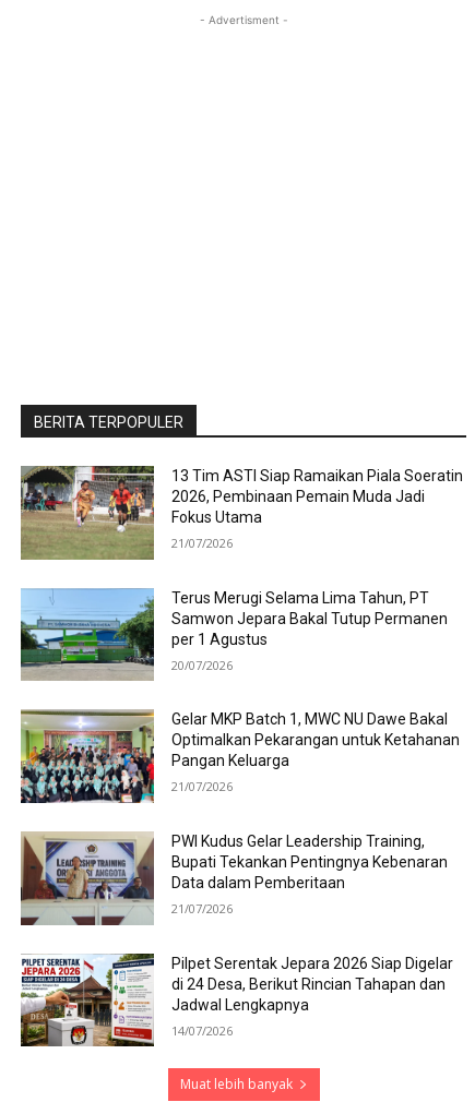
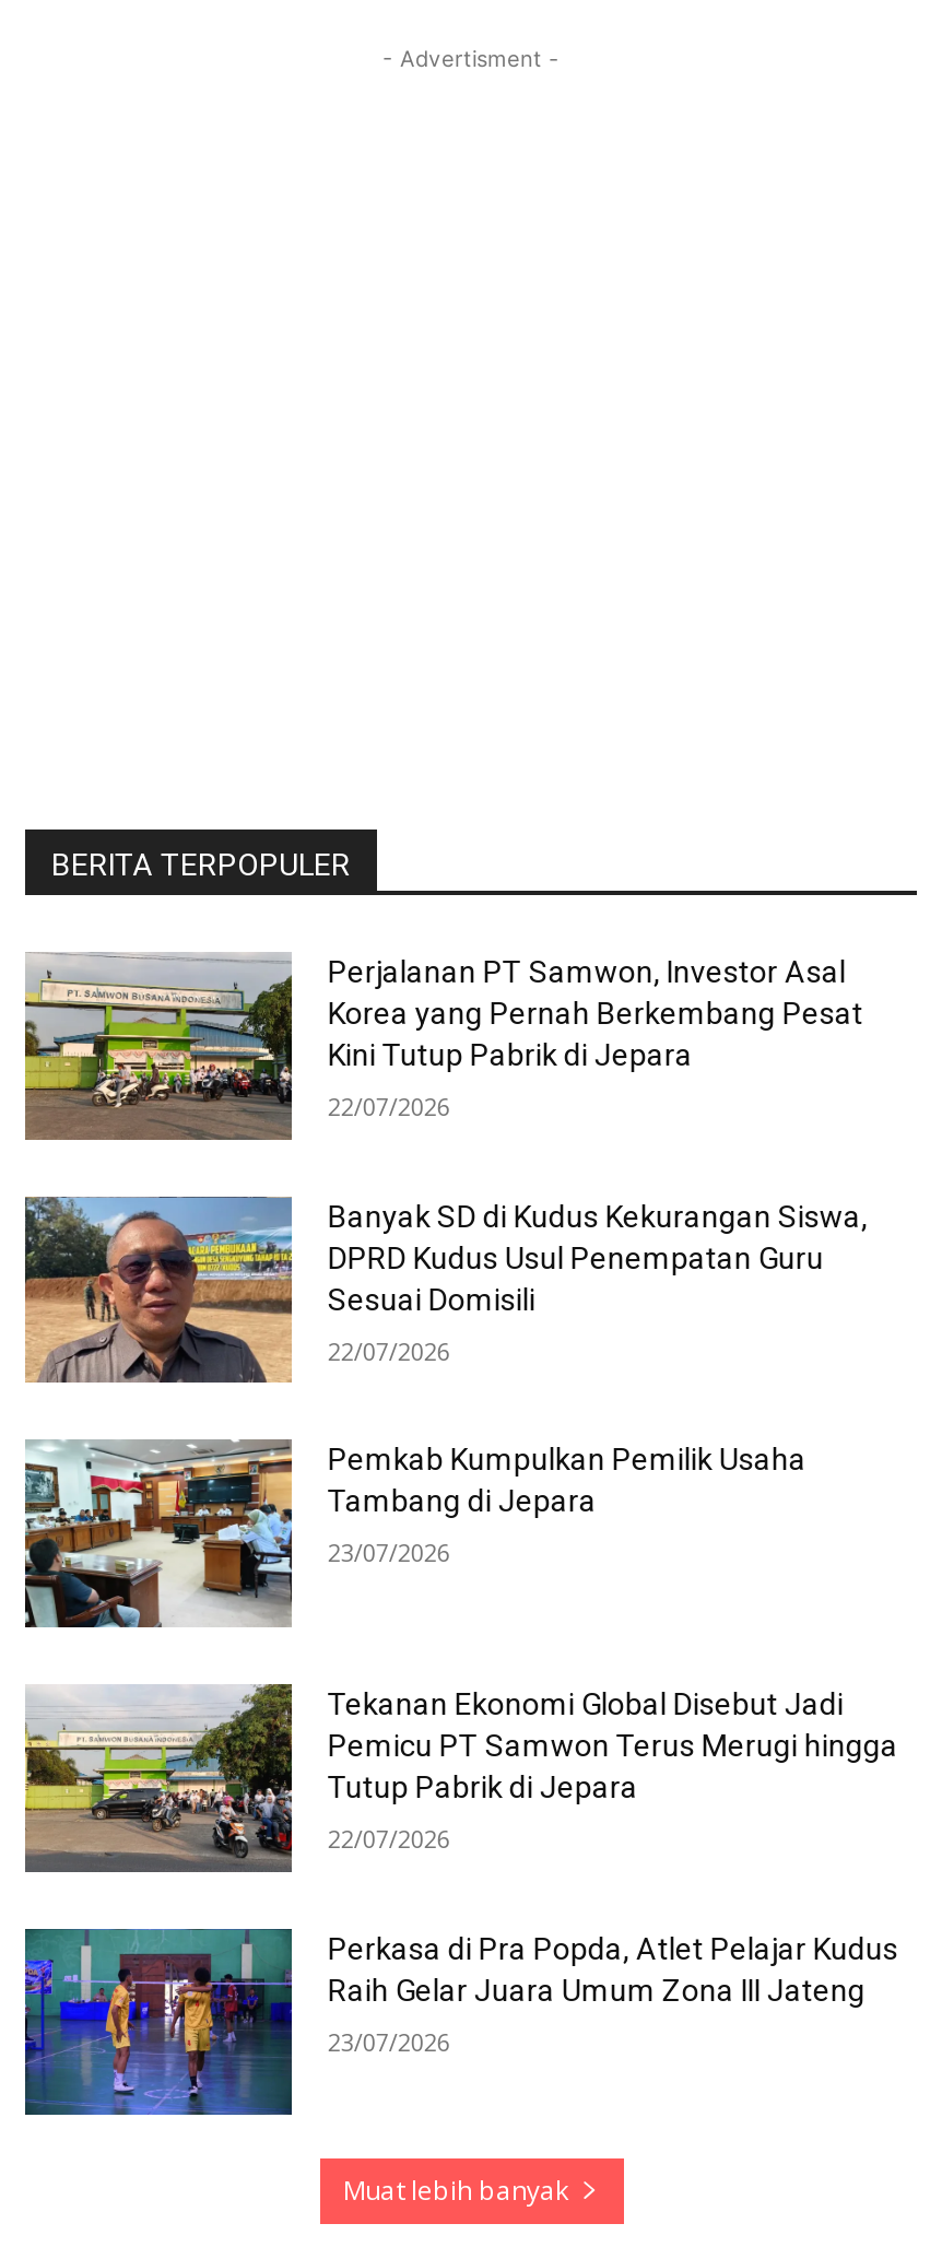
- [image]
- 13 Tim ASTI Siap Ramaikan Piala Soeratin
- 2026, Pembinaan Pemain Muda Jadi
- Fokus Utama
+ [image]
+ Perjalanan PT Samwon, Investor Asal
+ Korea yang Pernah Berkembang Pesat
+ Kini Tutup Pabrik di Jepara

- 21/07/2026
+ 22/07/2026

- [image]
- Terus Merugi Selama Lima Tahun, PT
- Samwon Jepara Bakal Tutup Permanen
- per 1 Agustus
+ [image]
+ Banyak SD di Kudus Kekurangan Siswa,
+ DPRD Kudus Usul Penempatan Guru
+ Sesuai Domisili

- 20/07/2026
+ 22/07/2026

- [image]
- Gelar MKP Batch 1, MWC NU Dawe Bakal
- Optimalkan Pekarangan untuk Ketahanan
- Pangan Keluarga
+ [image]
+ Pemkab Kumpulkan Pemilik Usaha
+ Tambang di Jepara

- 21/07/2026
+ 23/07/2026

- [image]
- PWI Kudus Gelar Leadership Training,
- Bupati Tekankan Pentingnya Kebenaran
- Data dalam Pemberitaan
+ [image]
+ Tekanan Ekonomi Global Disebut Jadi
+ Pemicu PT Samwon Terus Merugi hingga
+ Tutup Pabrik di Jepara

- 21/07/2026
+ 22/07/2026

- [image]
- Pilpet Serentak Jepara 2026 Siap Digelar
- di 24 Desa, Berikut Rincian Tahapan dan
- Jadwal Lengkapnya
+ [image]
+ Perkasa di Pra Popda, Atlet Pelajar Kudus
+ Raih Gelar Juara Umum Zona III Jateng

- 14/07/2026
+ 23/07/2026
